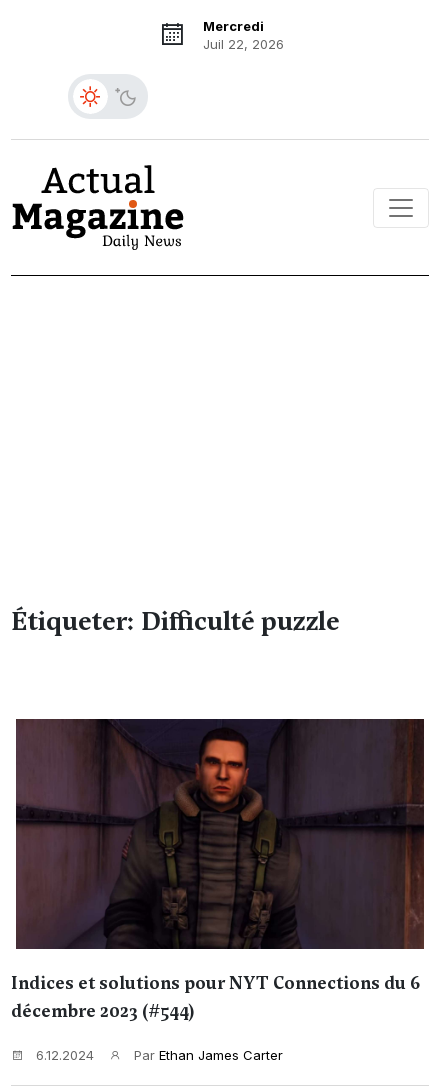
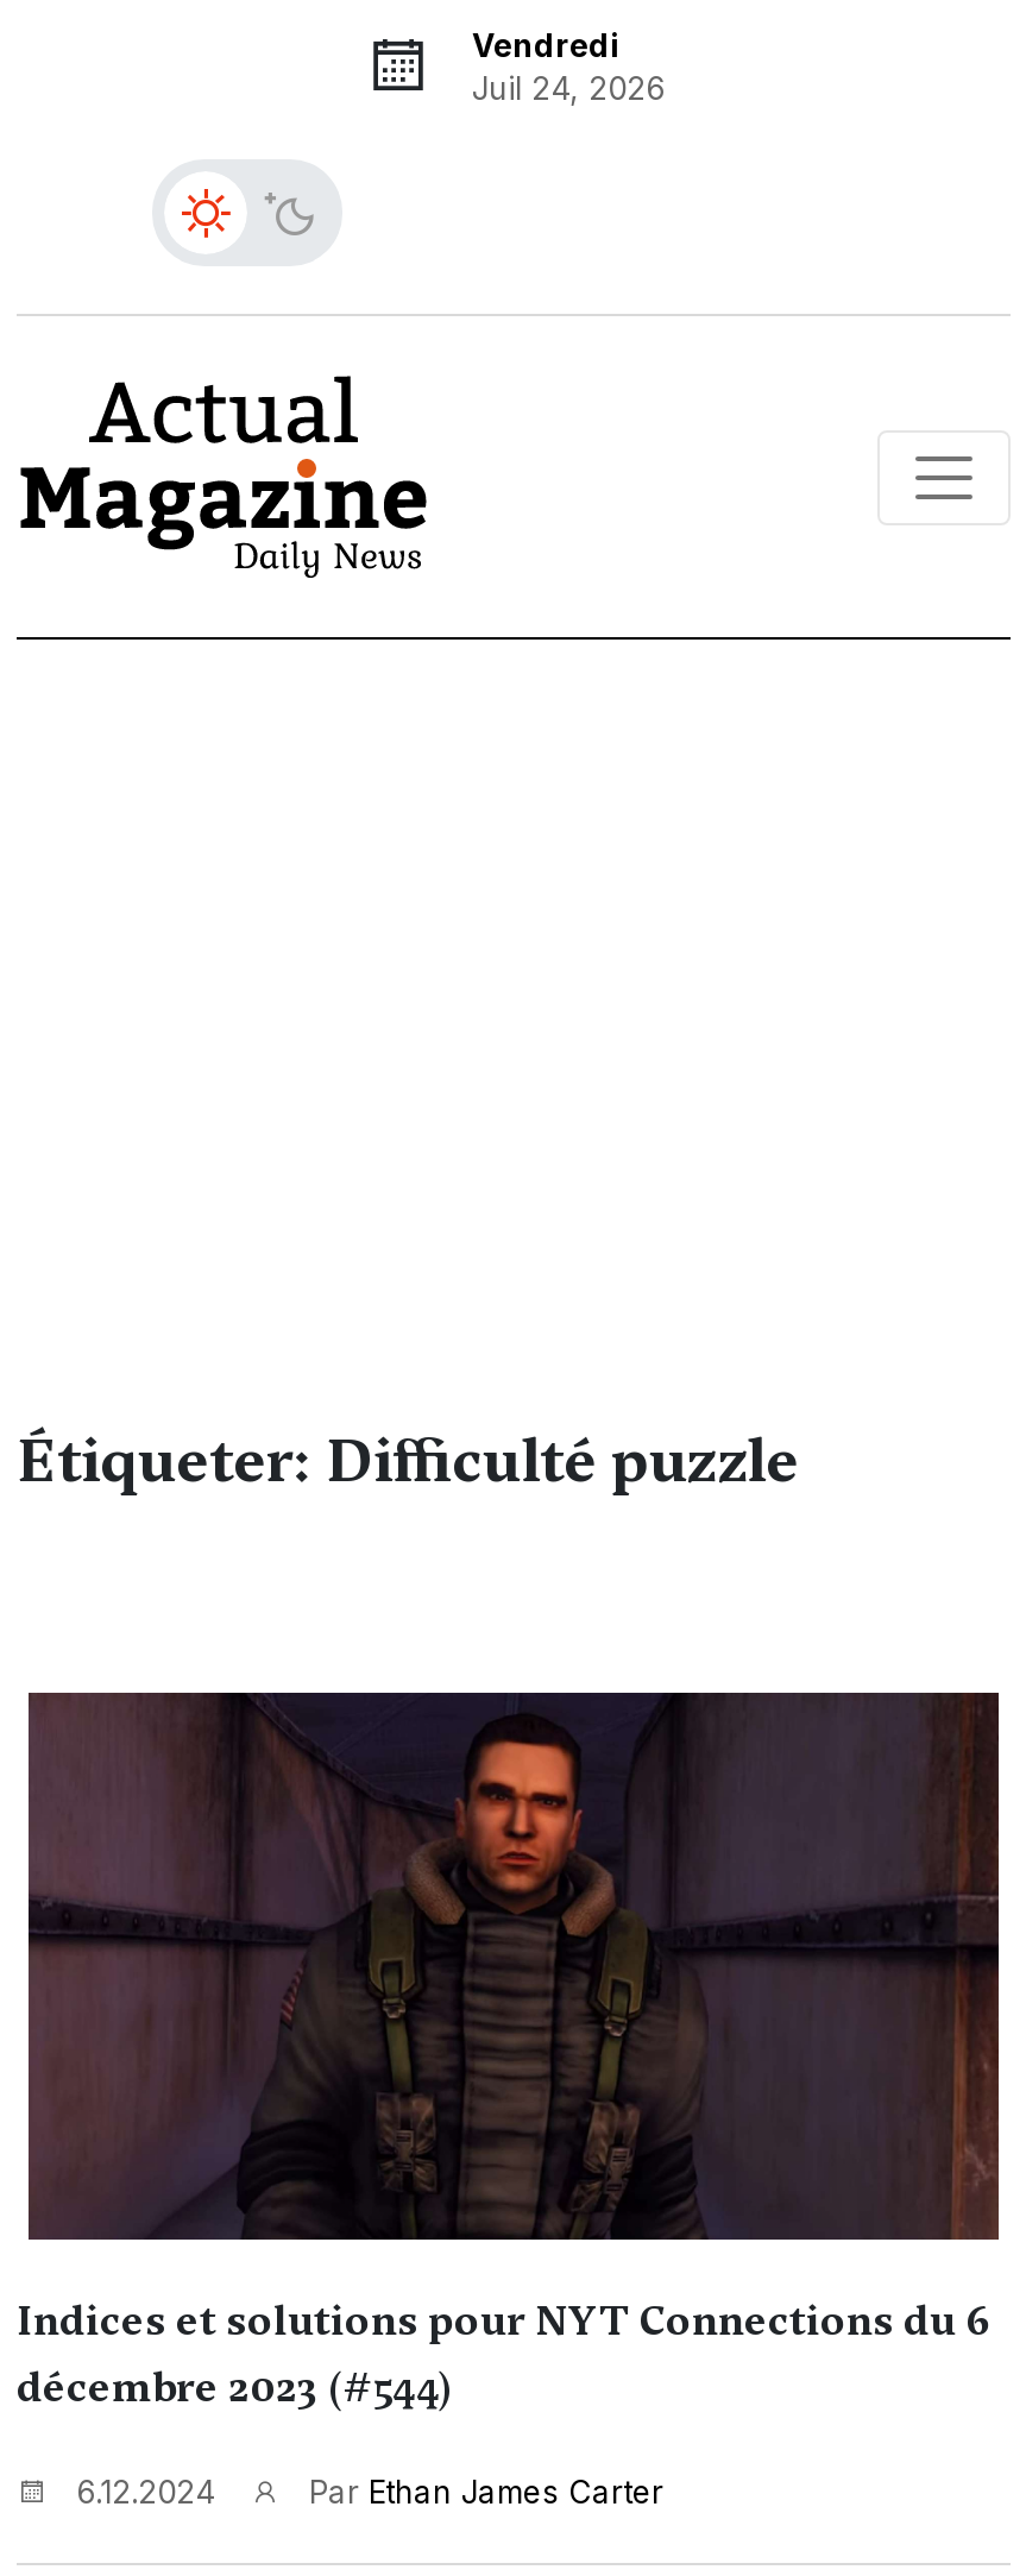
- Mercredi
- Juil 22, 2026
+ Vendredi
+ Juil 24, 2026
